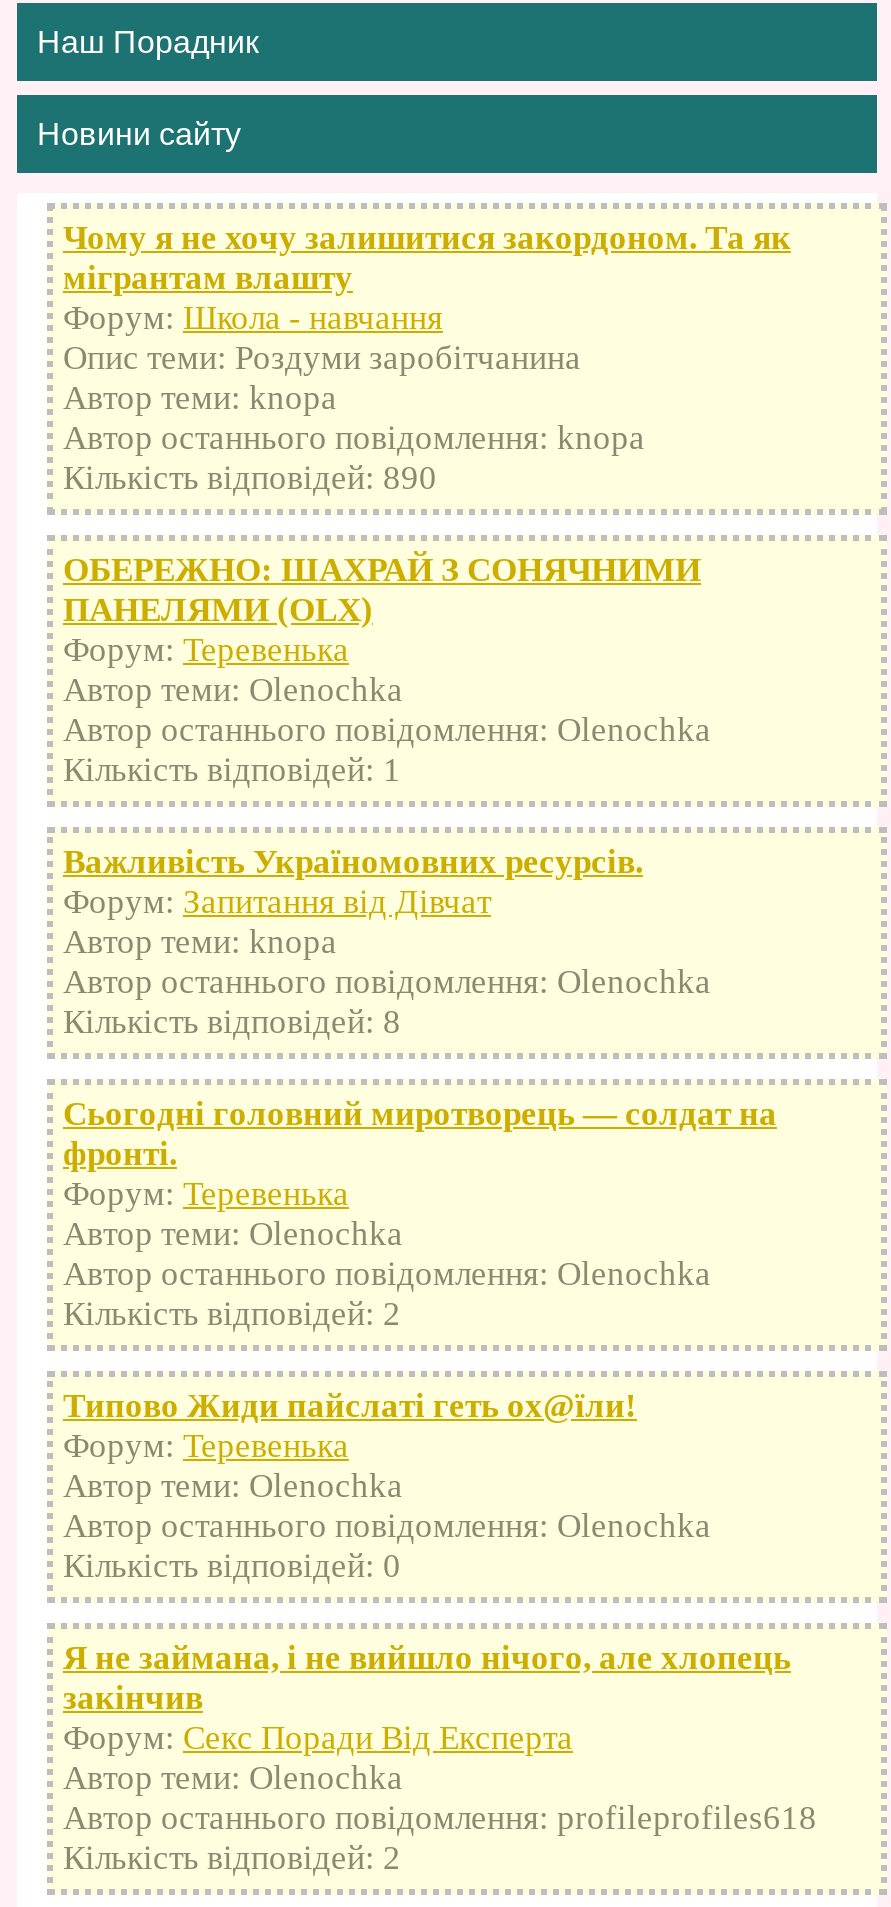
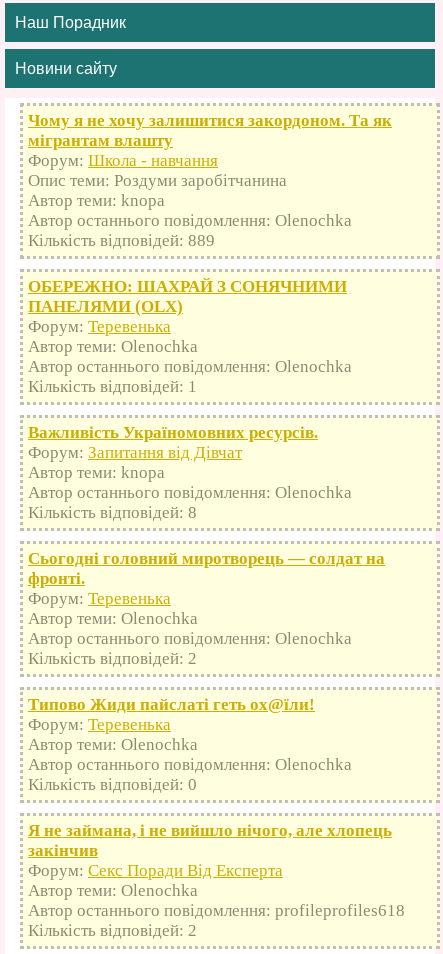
- Автор останнього повідомлення: knopa
+ Автор останнього повідомлення: Olenochka

- Кількість відповідей: 890
+ Кількість відповідей: 889
